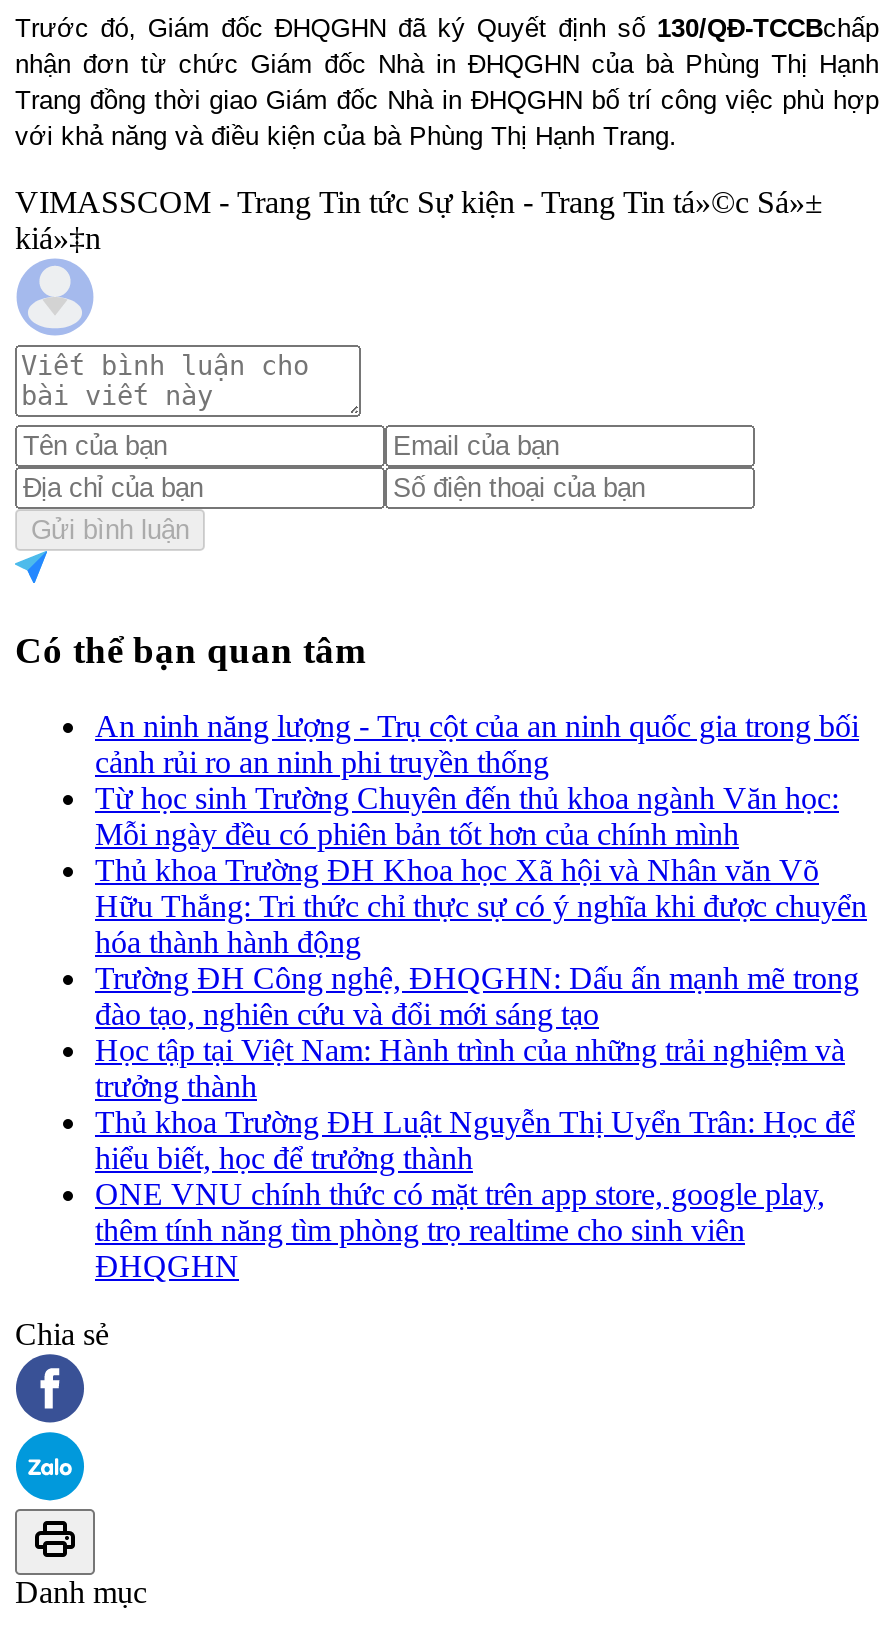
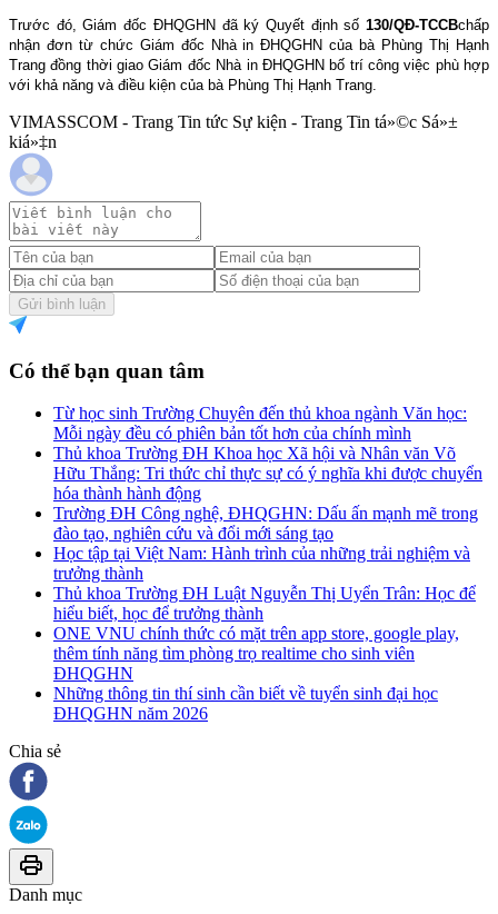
- An ninh năng lượng - Trụ cột của an ninh quốc gia trong bối
- cảnh rủi ro an ninh phi truyền thống

moved up: Từ học sinh Trường Chuyên đến thủ khoa ngành Văn học: | Mỗi ngày đều có phiên bản tốt hơn của chính mình | Thủ khoa Trường ĐH Khoa học Xã hội và Nhân văn Võ | ... | thêm tính năng tìm phòng trọ realtime cho sinh viên | ĐHQGHN

+ Những thông tin thí sinh cần biết về tuyển sinh đại học
+ ĐHQGHN năm 2026
